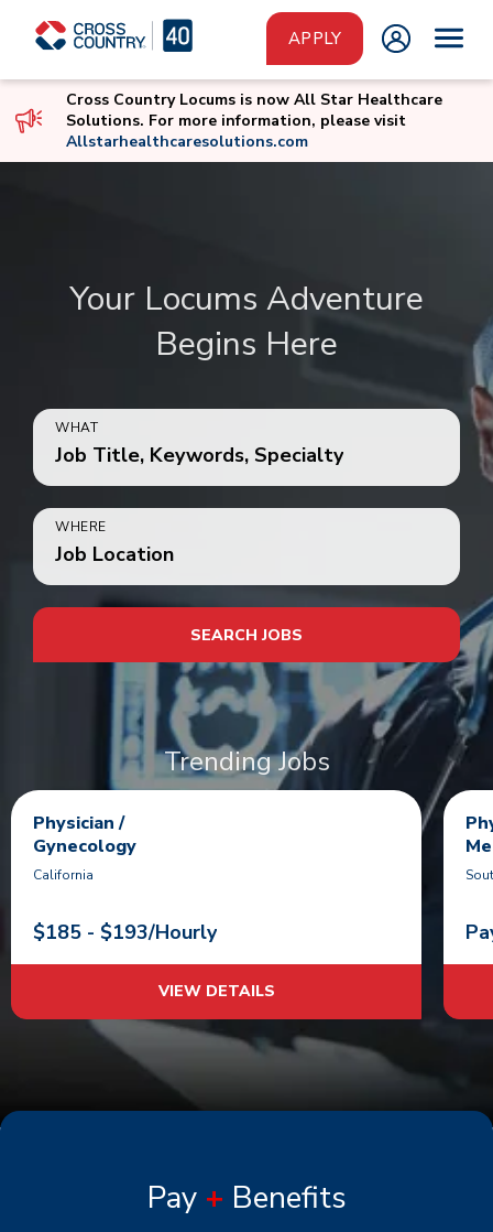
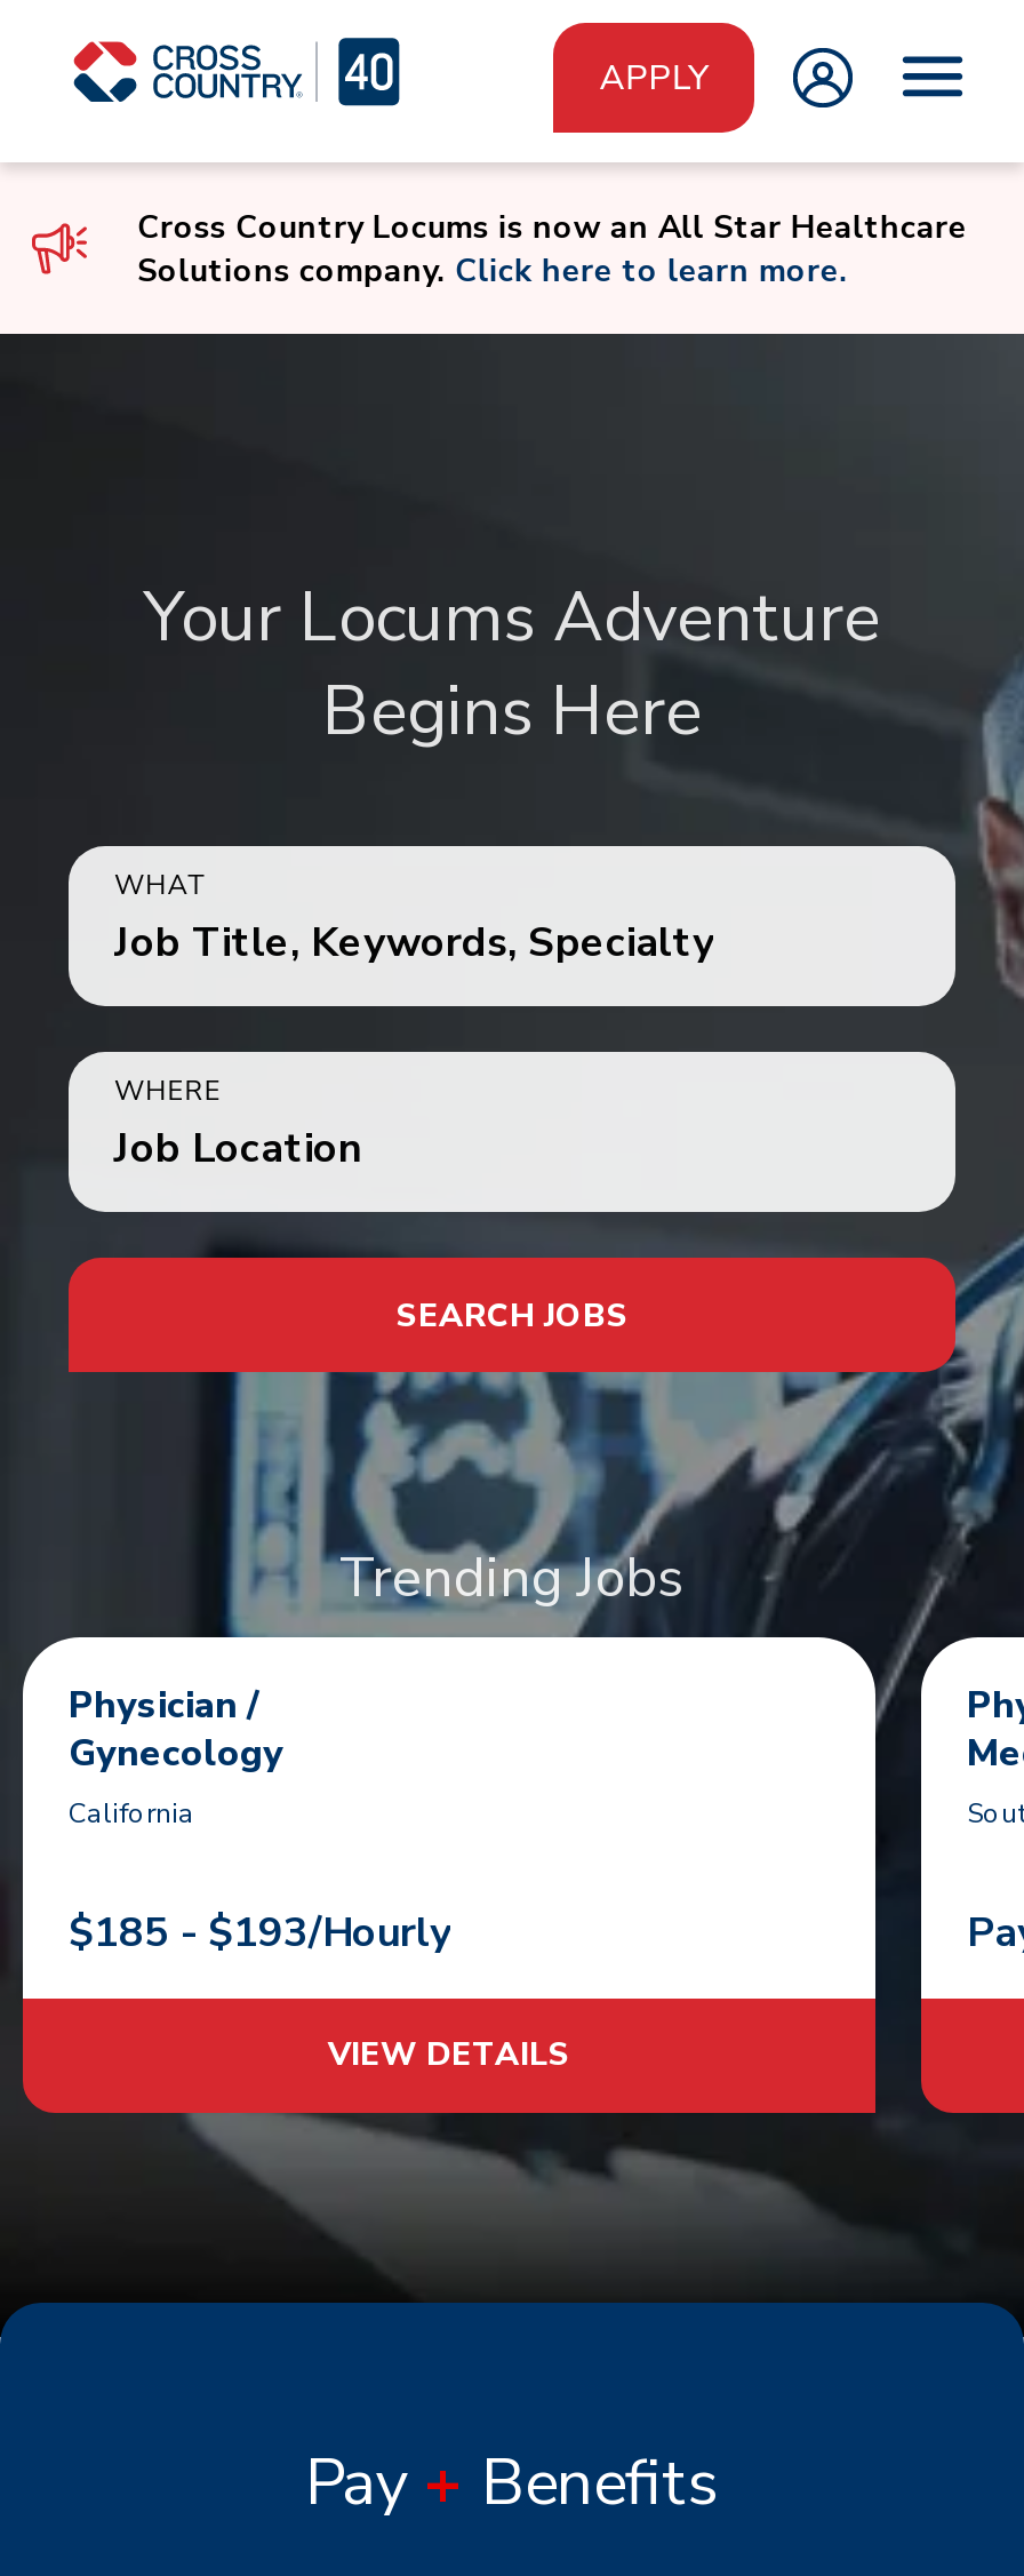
- Cross Country Locums is now All Star Healthcare
- Solutions. For more information, please visit
- Allstarhealthcaresolutions.com
+ Cross Country Locums is now an All Star Healthcare
+ Solutions company. Click here to learn more.
